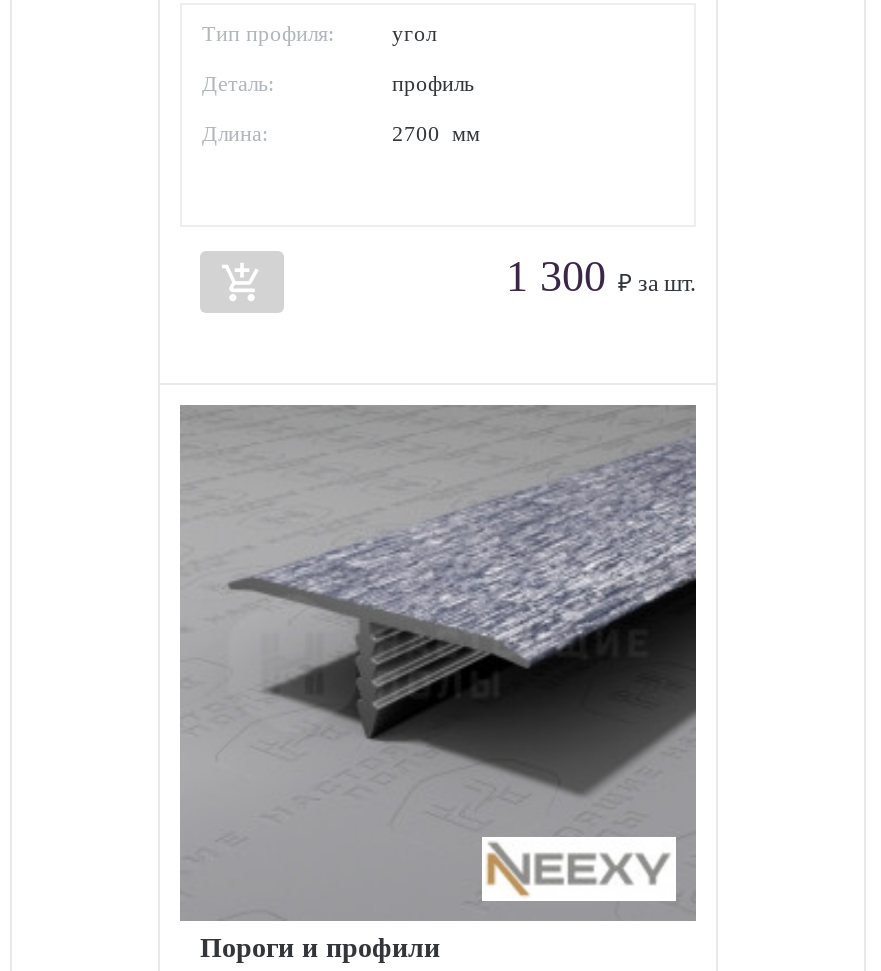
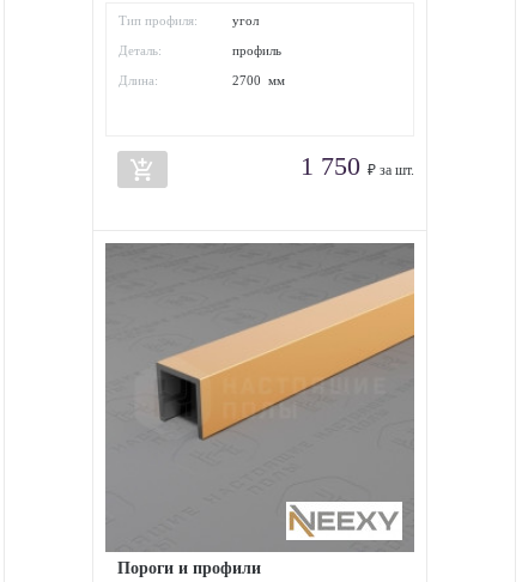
- 1 300 ₽ за шт.
+ 1 750 ₽ за шт.

- [image]
+ [image]
